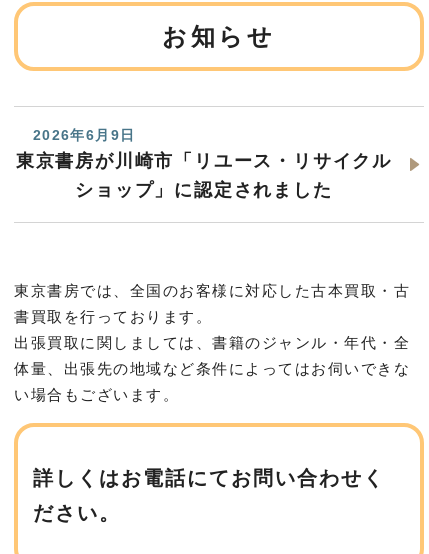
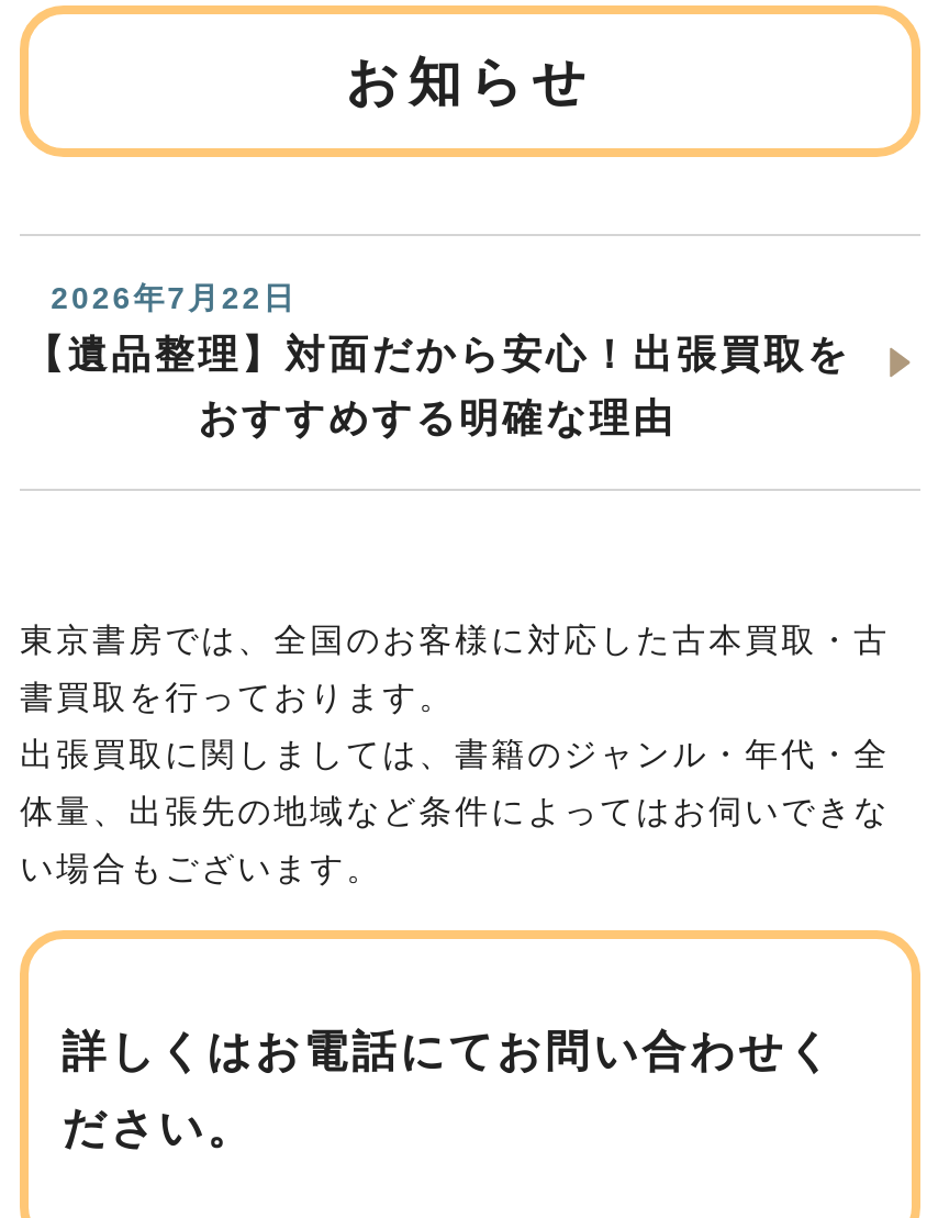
- 2026年6月9日
- 東京書房が川崎市「リユース・リサイクル
- ショップ」に認定されました
+ 2026年7月22日
+ 【遺品整理】対面だから安心！出張買取を
+ おすすめする明確な理由
